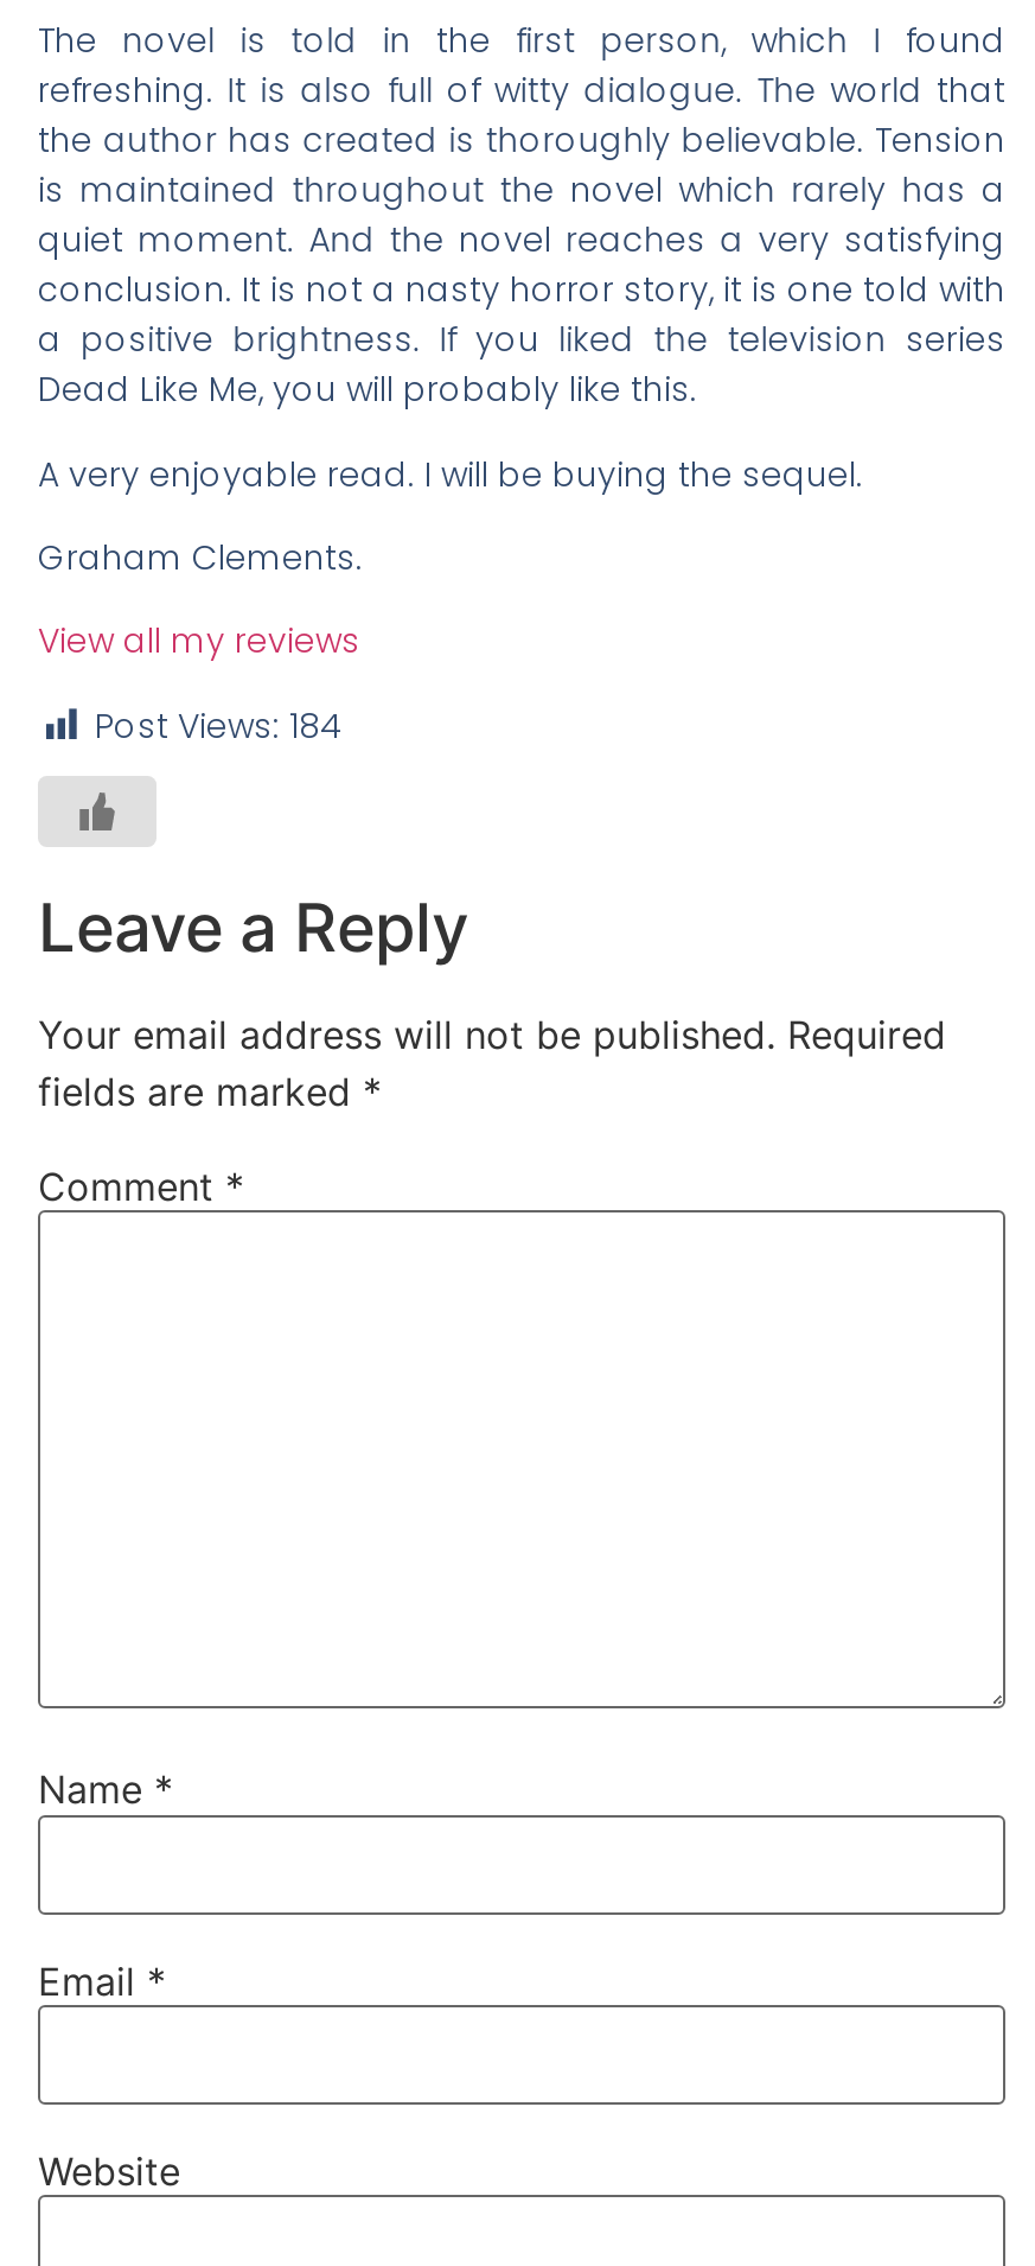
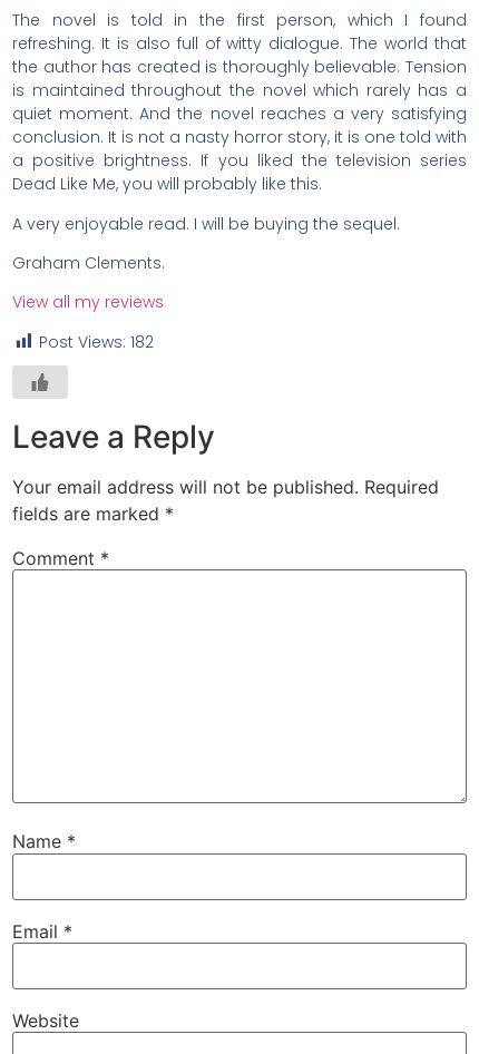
- Post Views: 184
+ Post Views: 182
